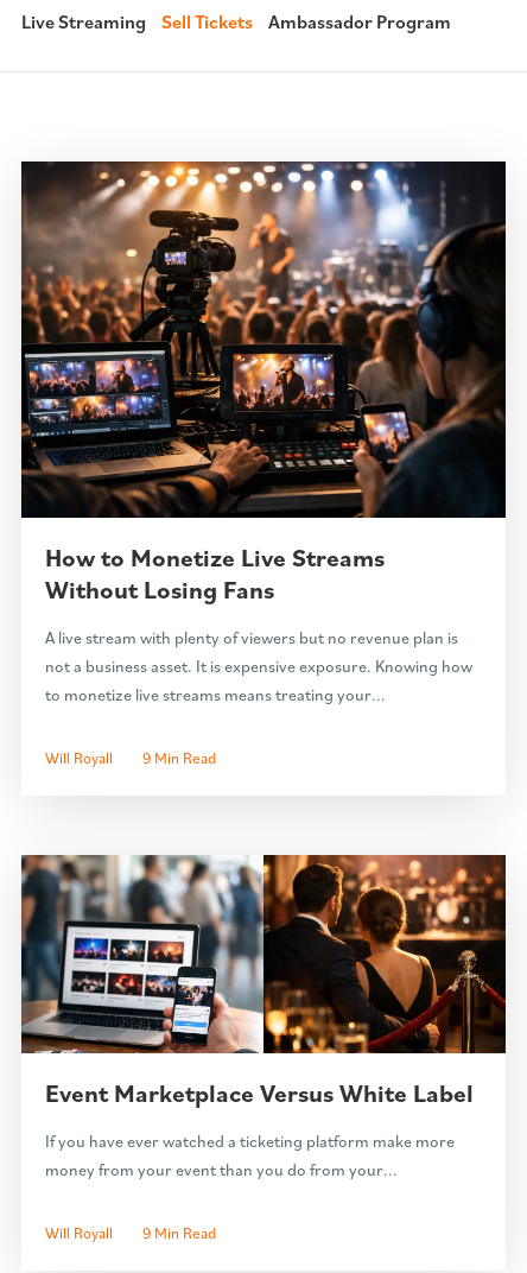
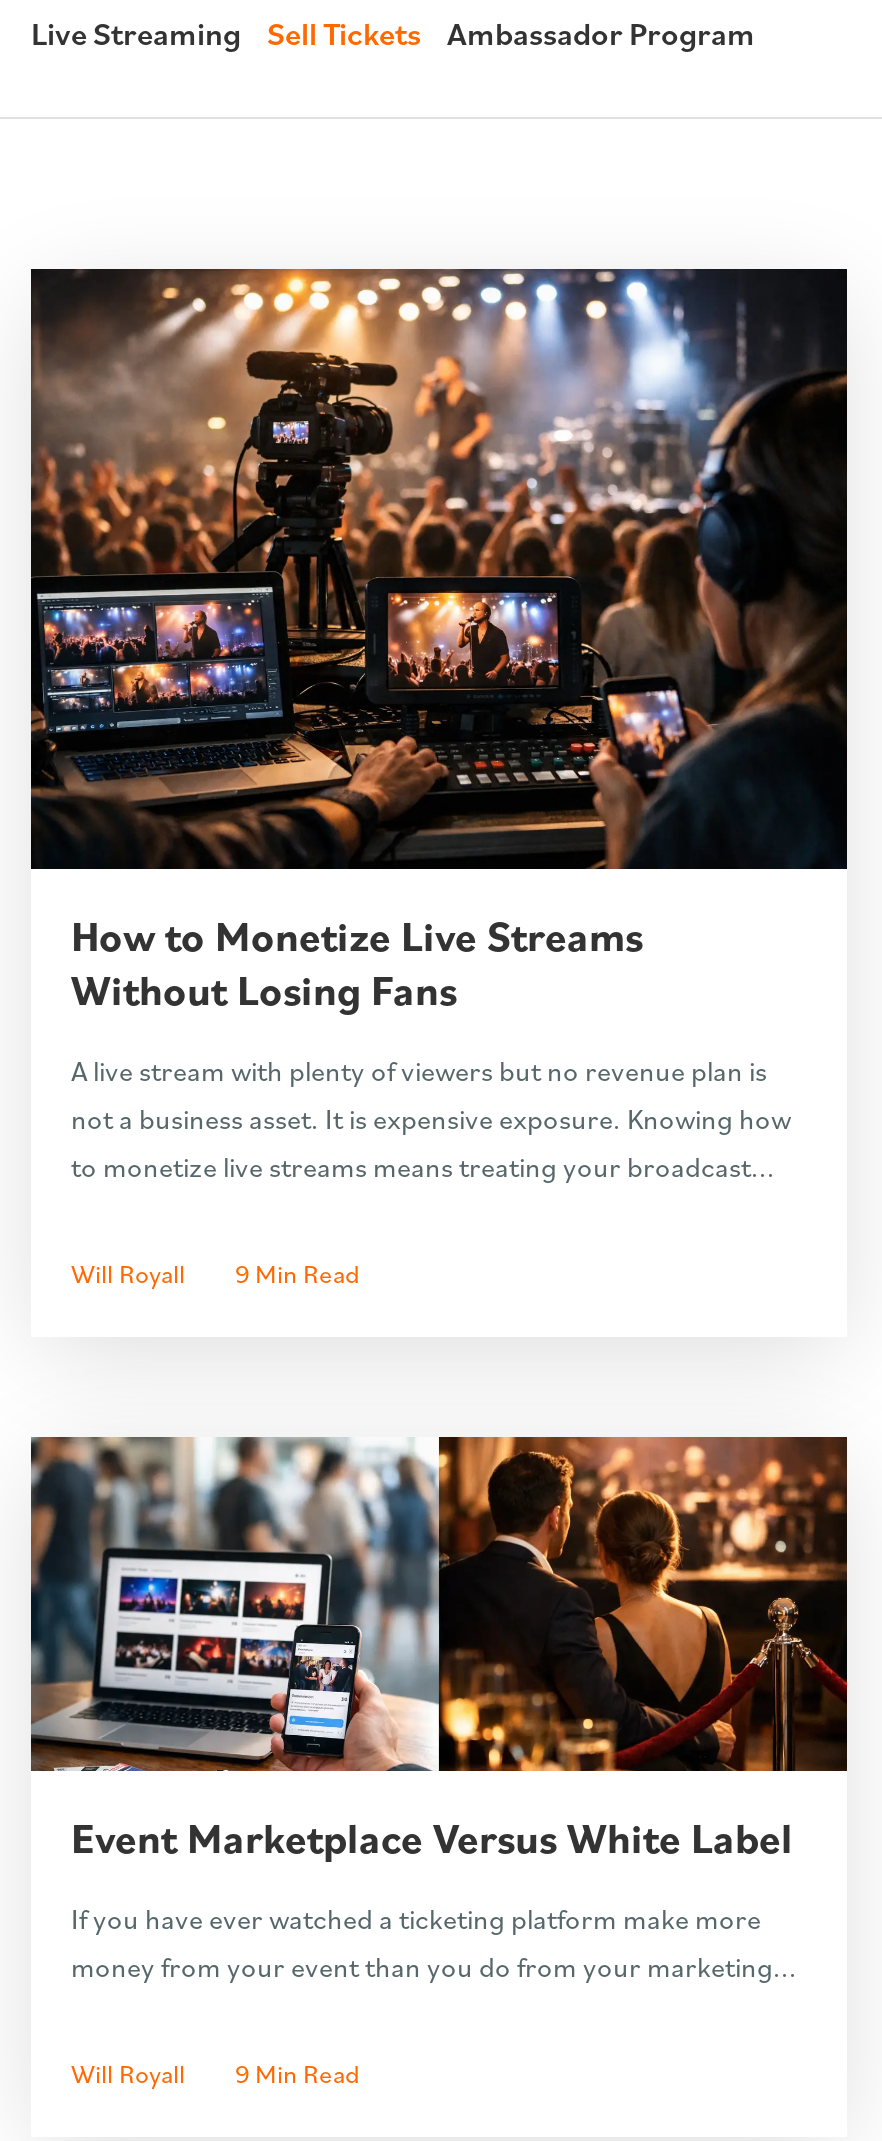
- to monetize live streams means treating your...
+ to monetize live streams means treating your broadcast...

- money from your event than you do from your...
+ money from your event than you do from your marketing...
